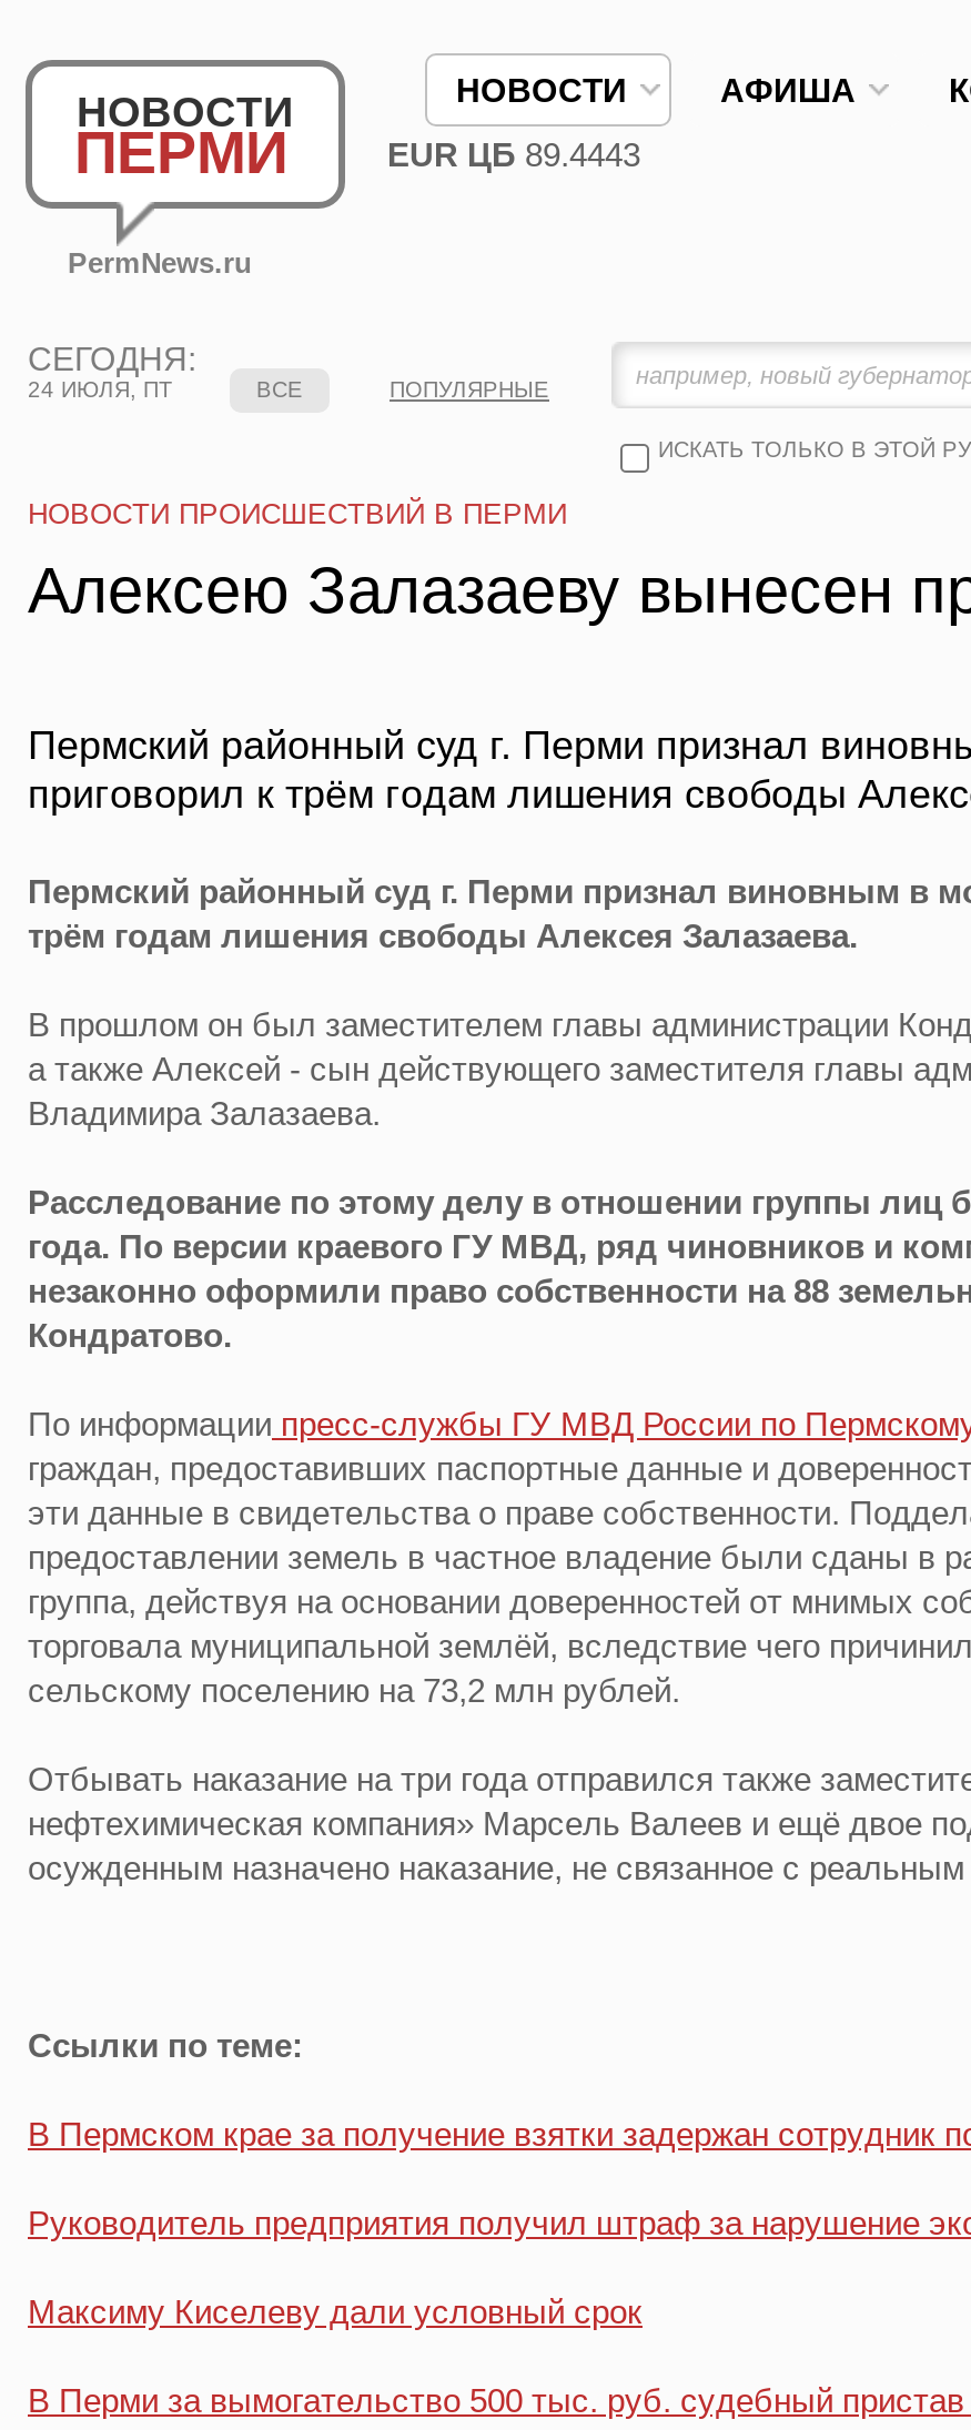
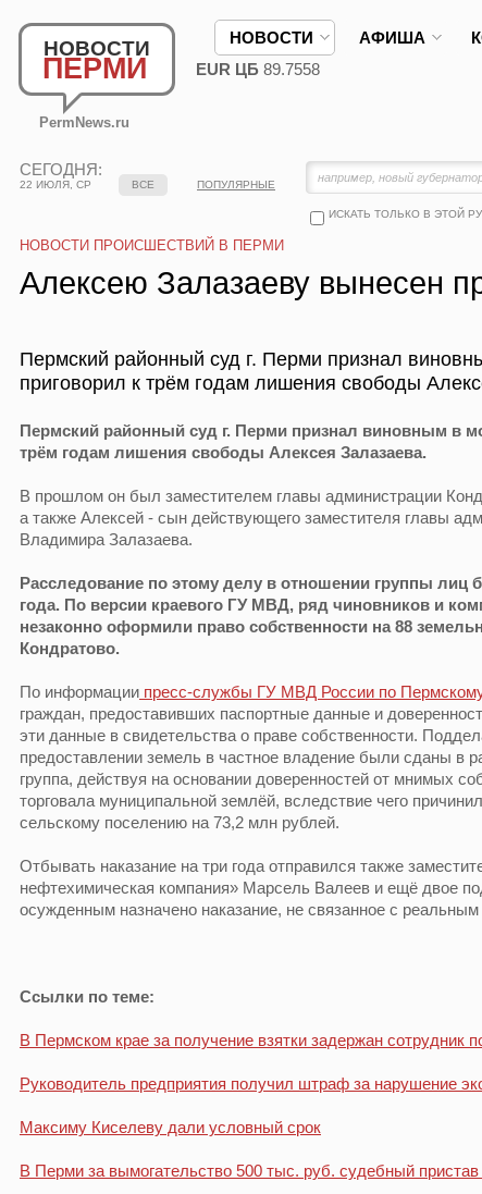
- EUR ЦБ 89.4443
+ EUR ЦБ 89.7558

- 24 ИЮЛЯ, ПТ
+ 22 ИЮЛЯ, СР
